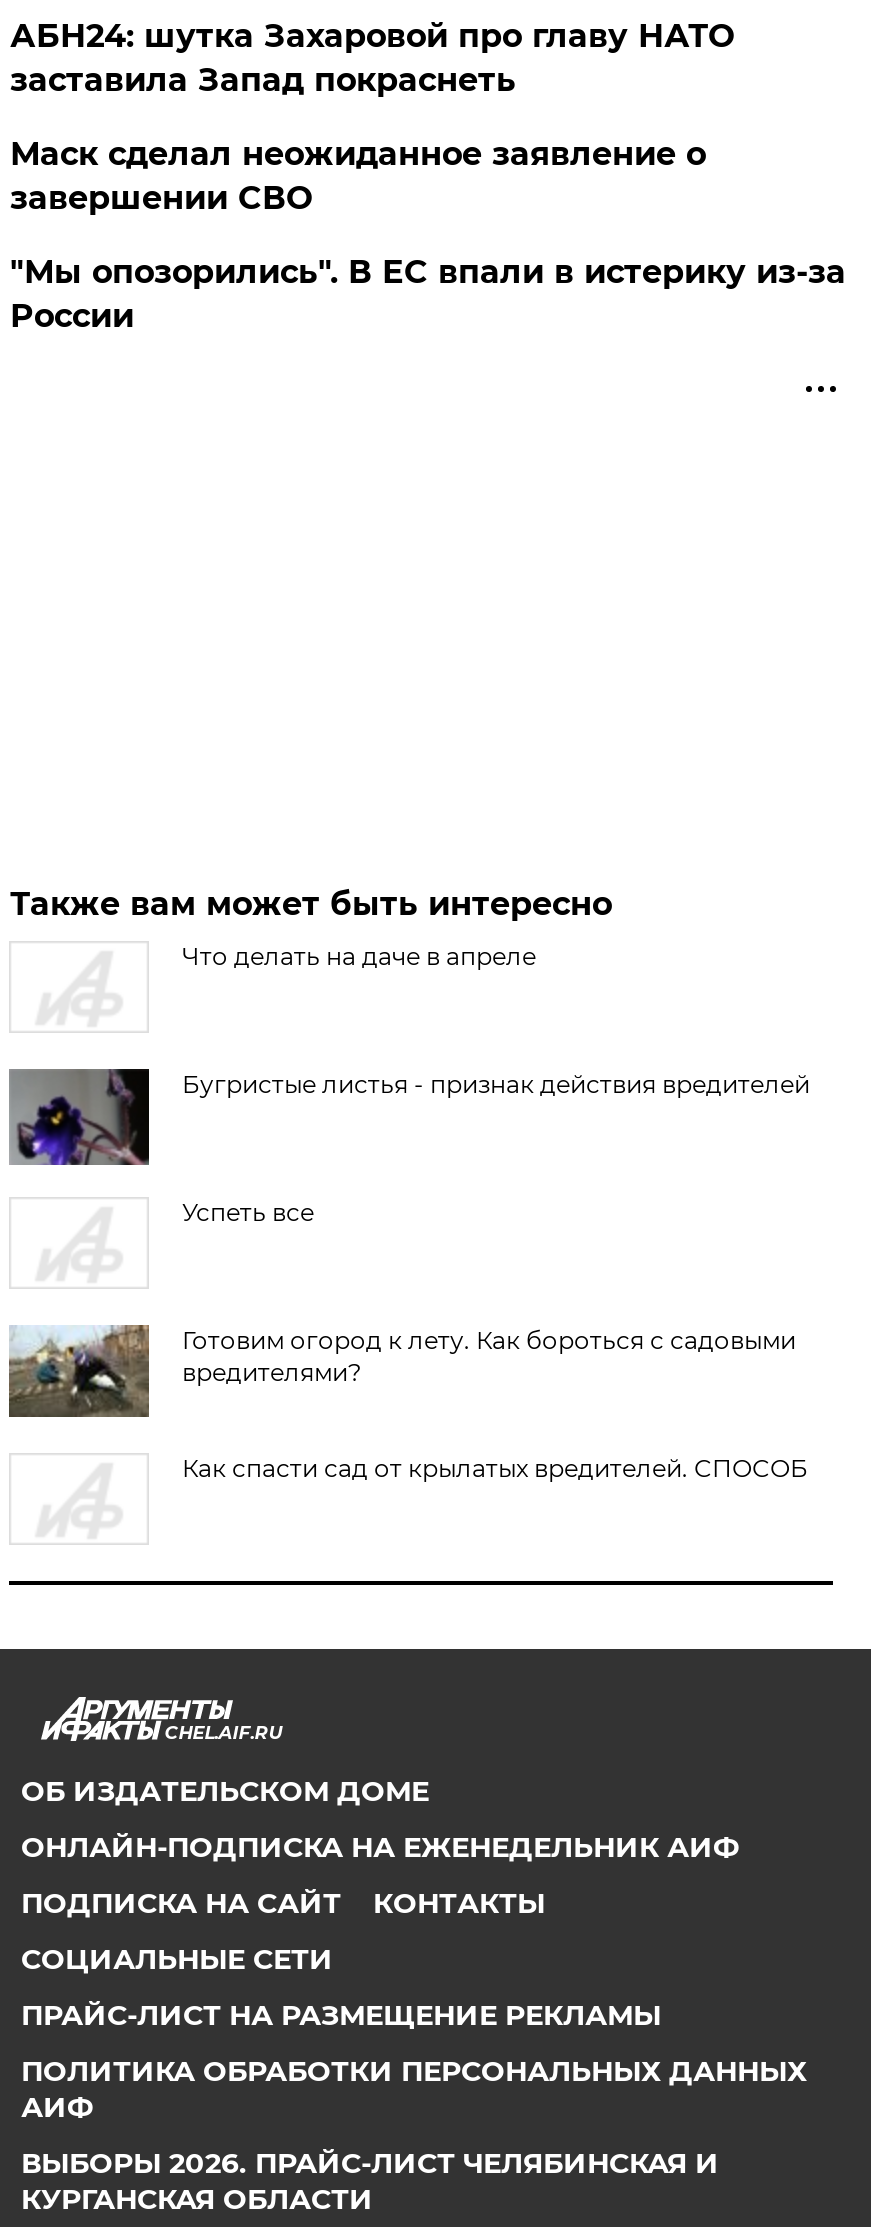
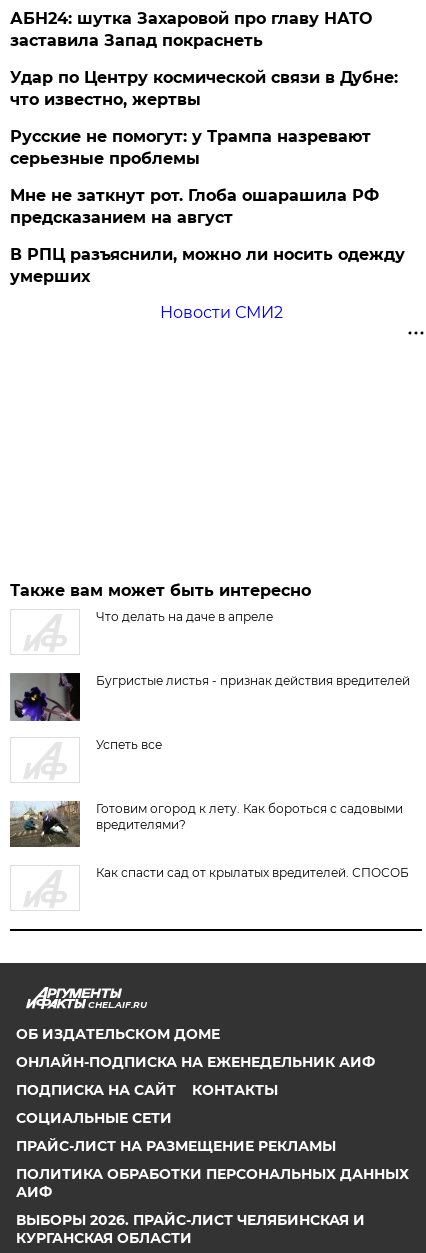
- Маск сделал неожиданное заявление о
- завершении СВО
- "Мы опозорились". В ЕС впали в истерику из-за
- России
+ Удар по Центру космической связи в Дубне:
+ что известно, жертвы
+ Русские не помогут: у Трампа назревают
+ серьезные проблемы
+ Мне не заткнут рот. Глоба ошарашила РФ
+ предсказанием на август
+ В РПЦ разъяснили, можно ли носить одежду
+ умерших
+ Новости СМИ2
